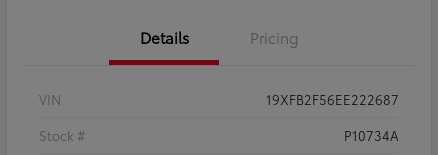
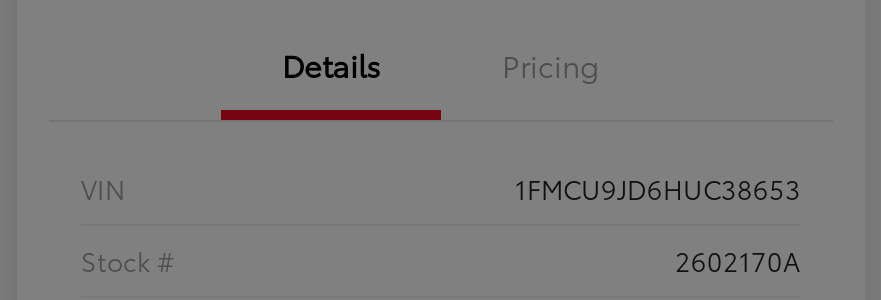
- 19XFB2F56EE222687
+ 1FMCU9JD6HUC38653

- P10734A
+ 2602170A
